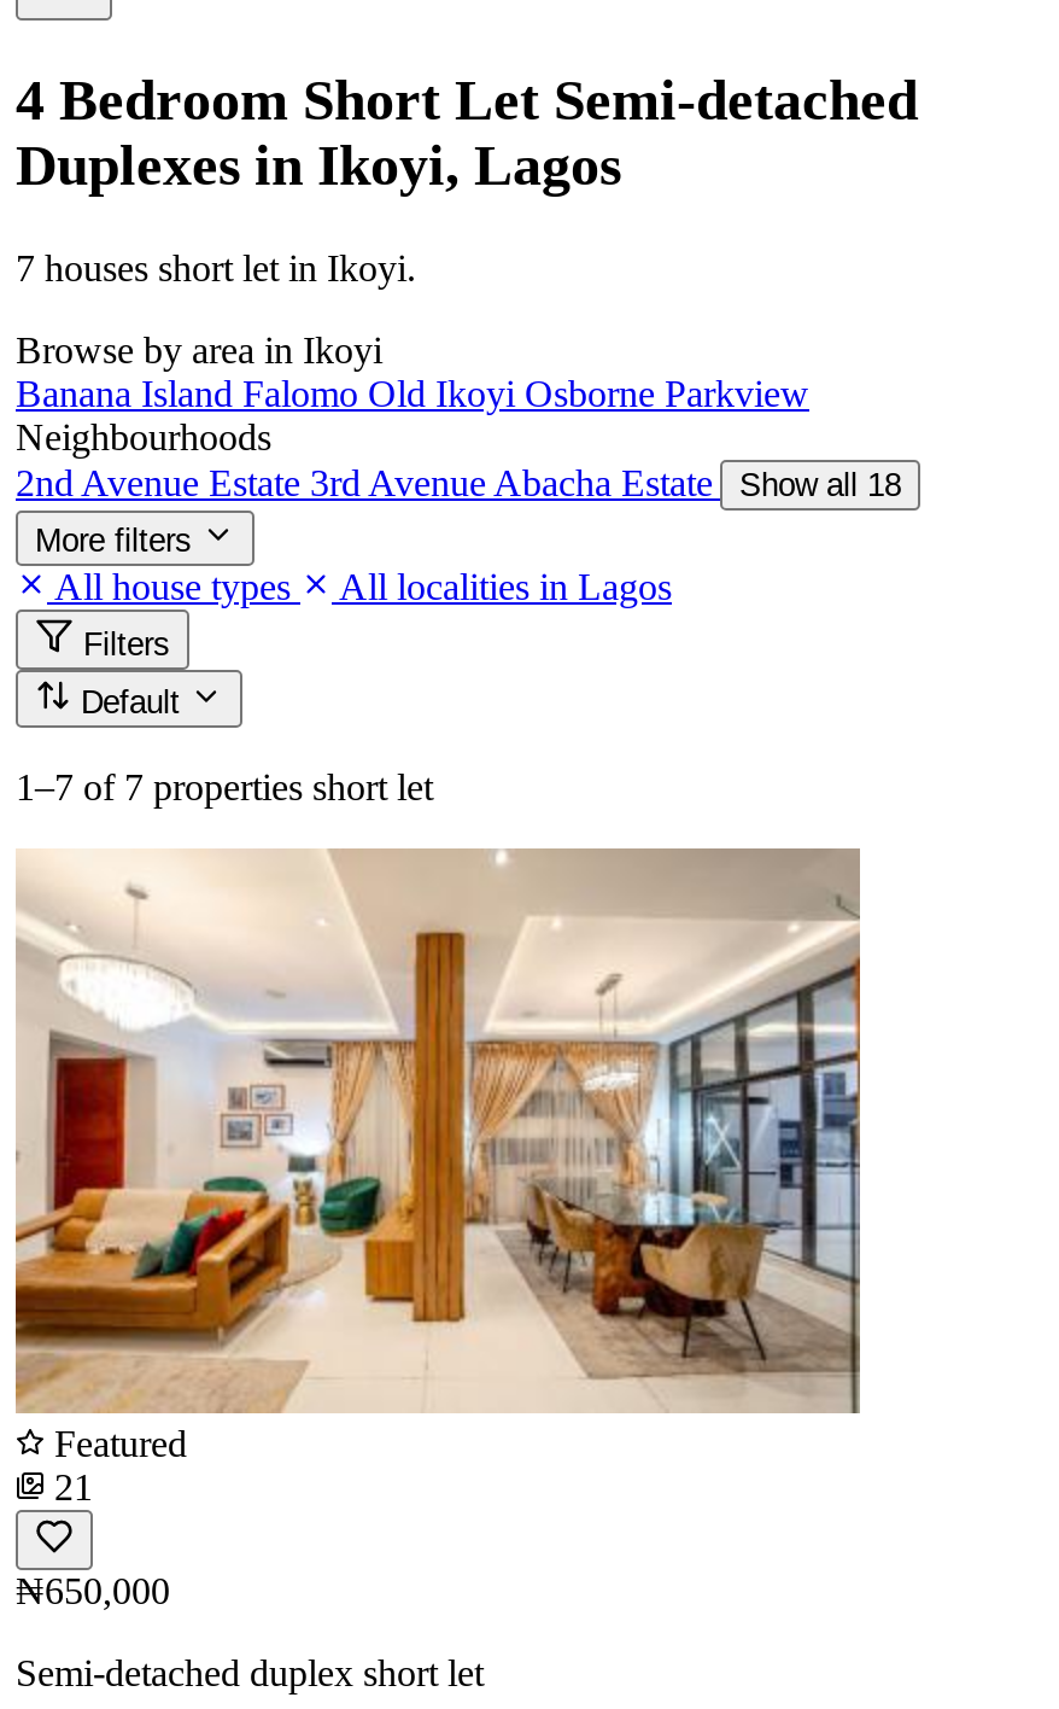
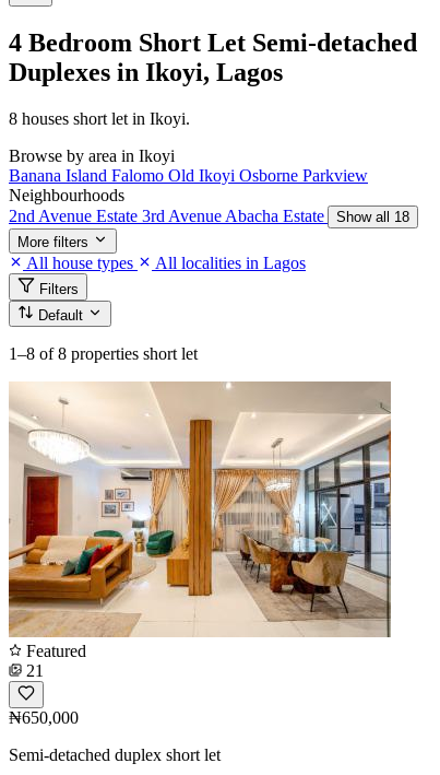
- 7 houses short let in Ikoyi.
+ 8 houses short let in Ikoyi.

- 1–7 of 7 properties short let
+ 1–8 of 8 properties short let
